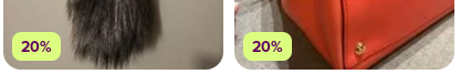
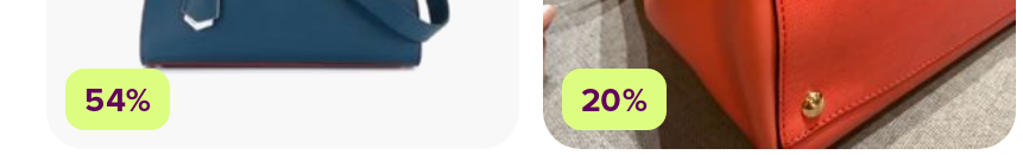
- 20%
+ 54%
